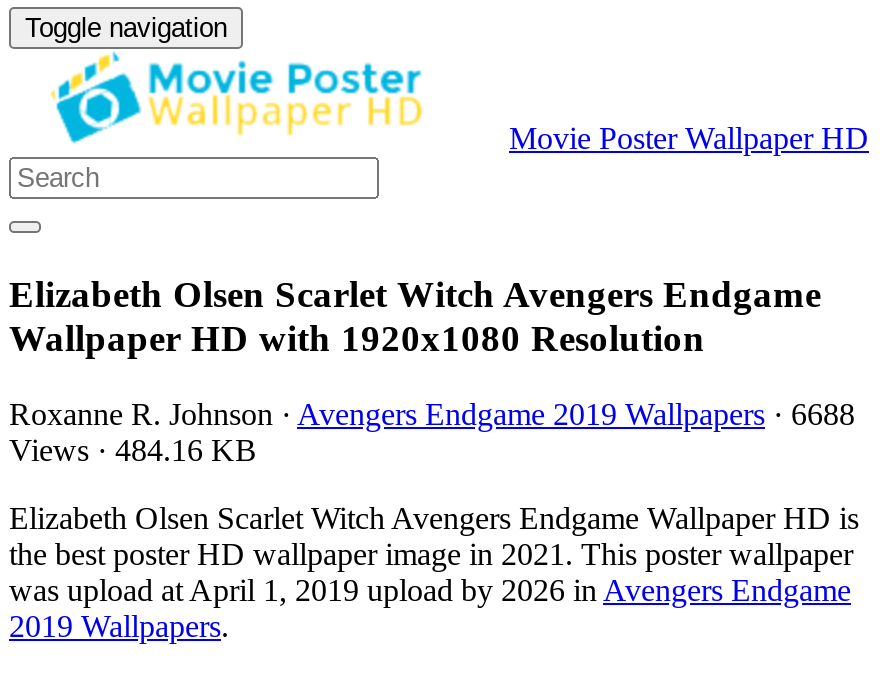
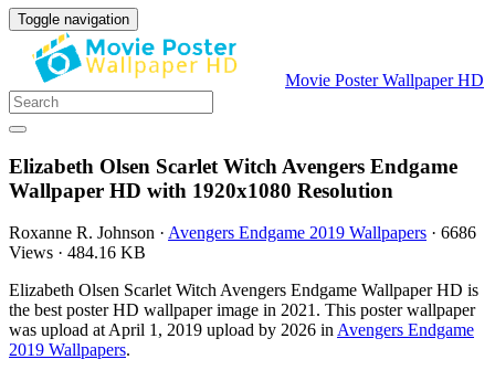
- Roxanne R. Johnson · Avengers Endgame 2019 Wallpapers · 6688
+ Roxanne R. Johnson · Avengers Endgame 2019 Wallpapers · 6686
